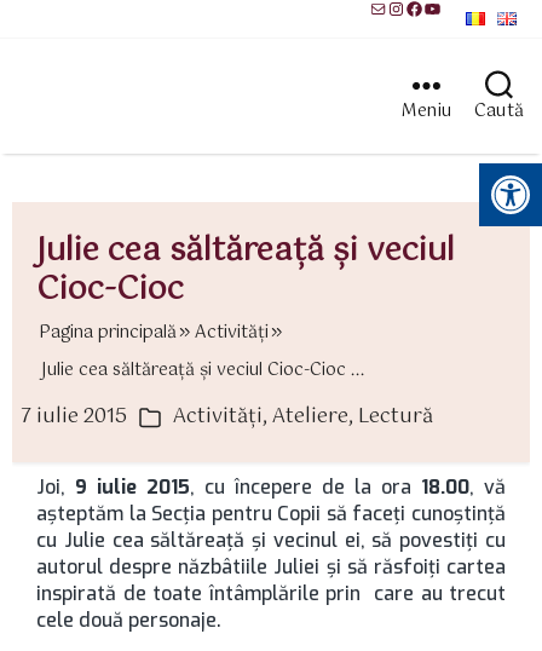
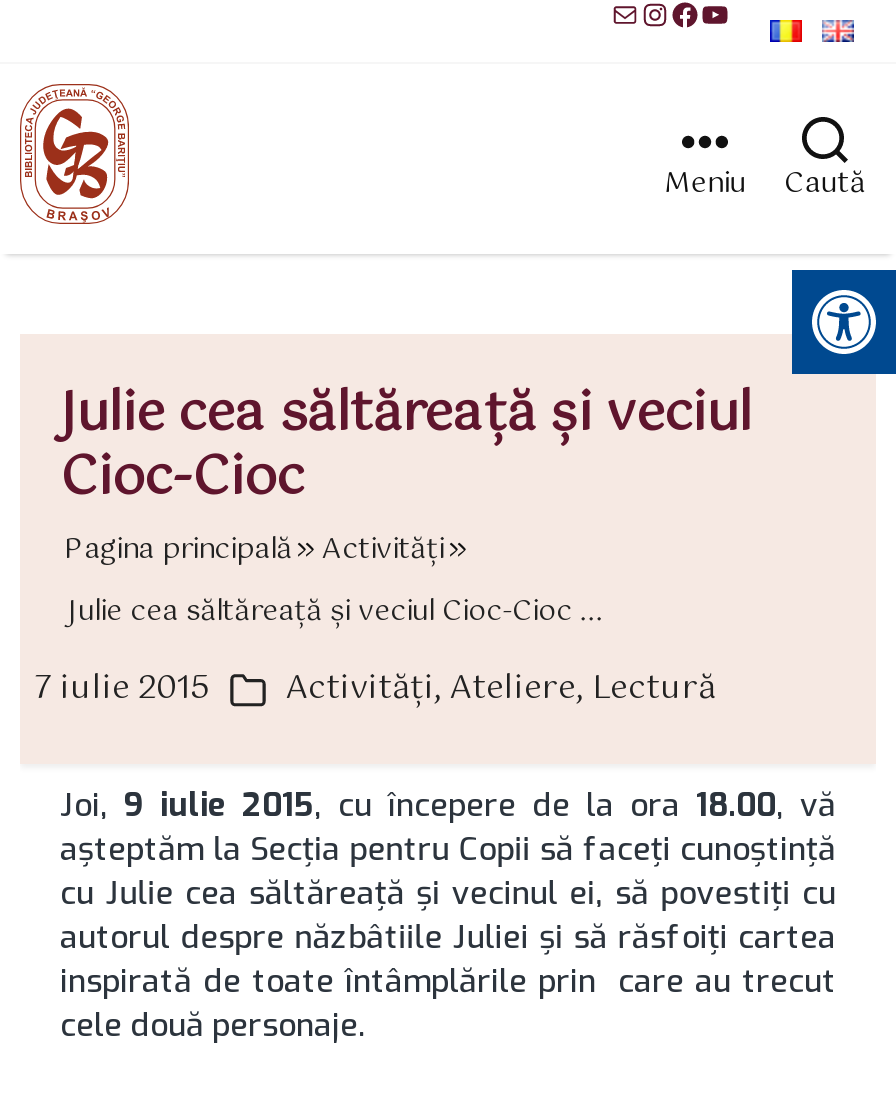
+ [image]
